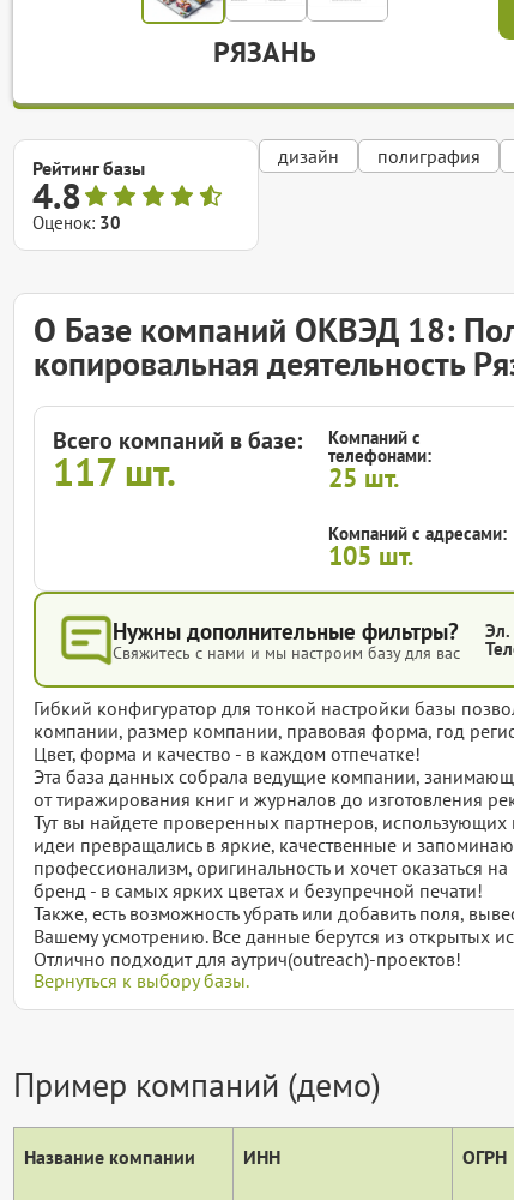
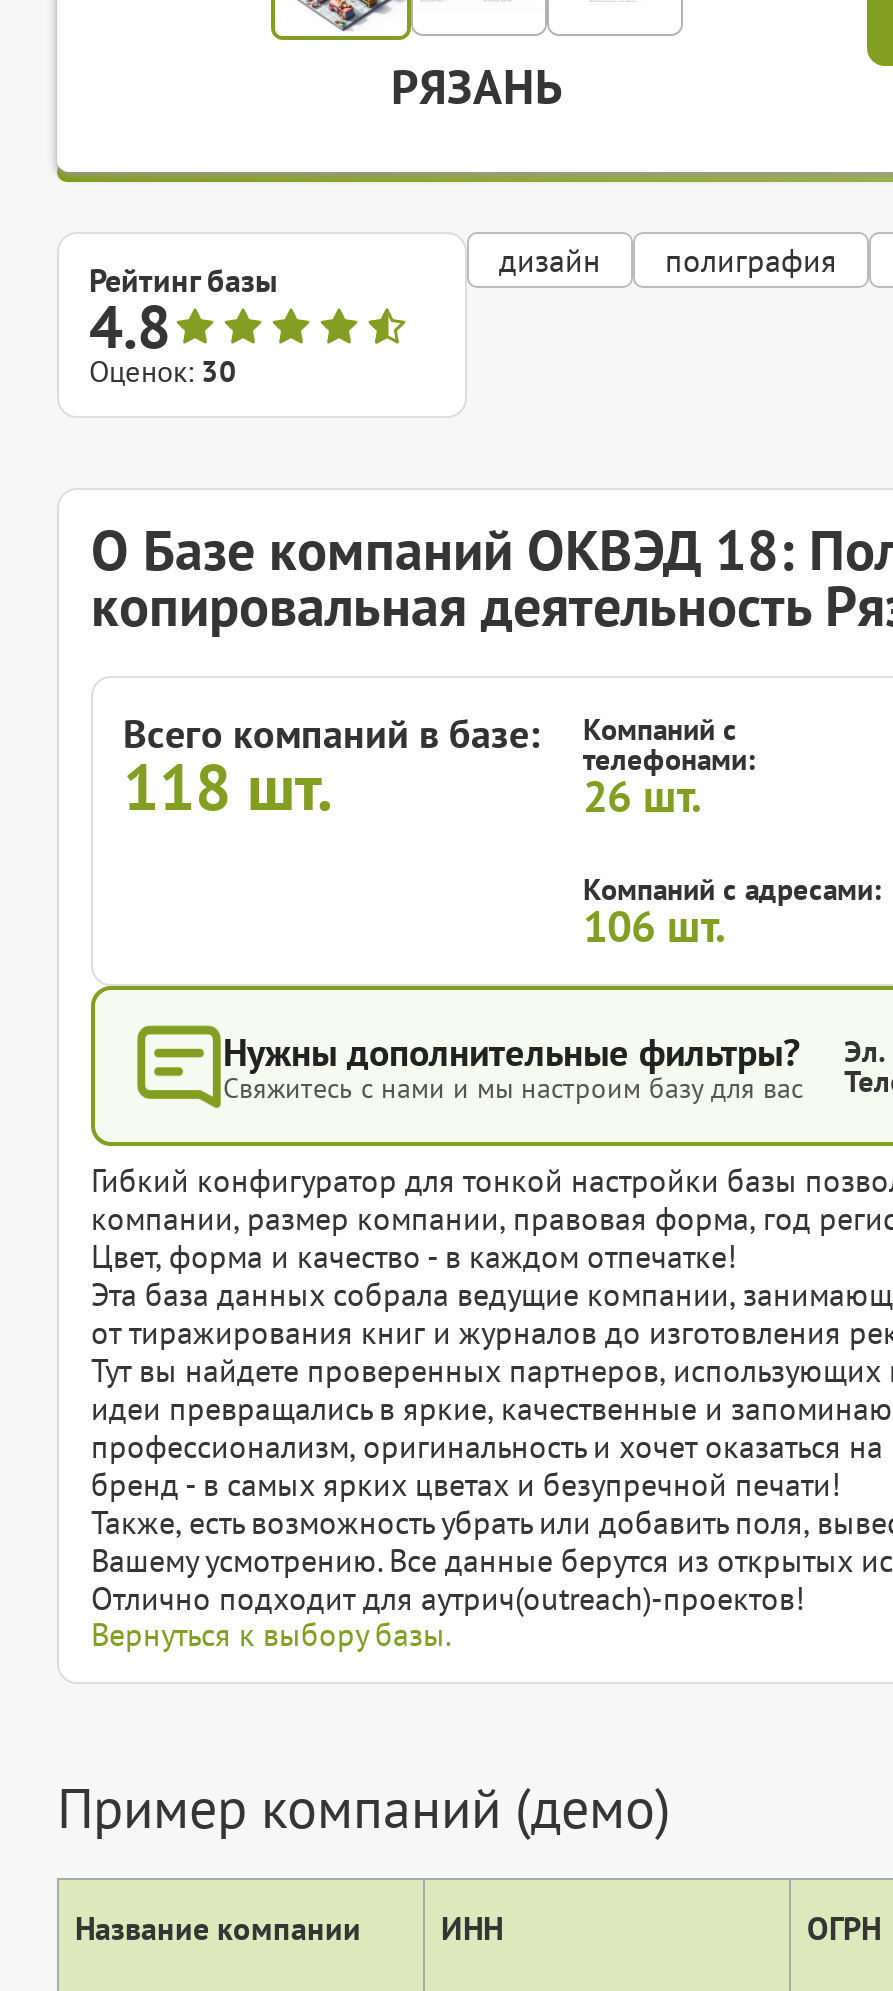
- 117шт.
+ 118шт.

- 25шт.
+ 26шт.

- 105шт.
+ 106шт.
